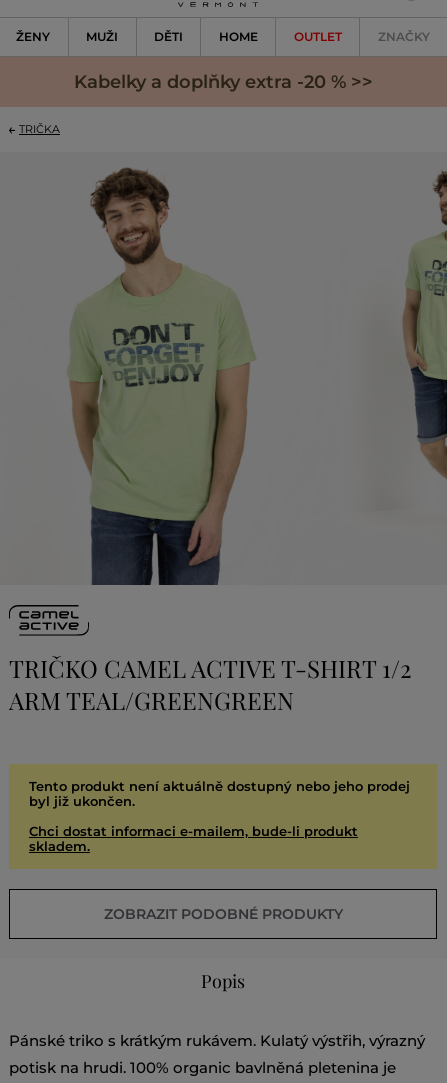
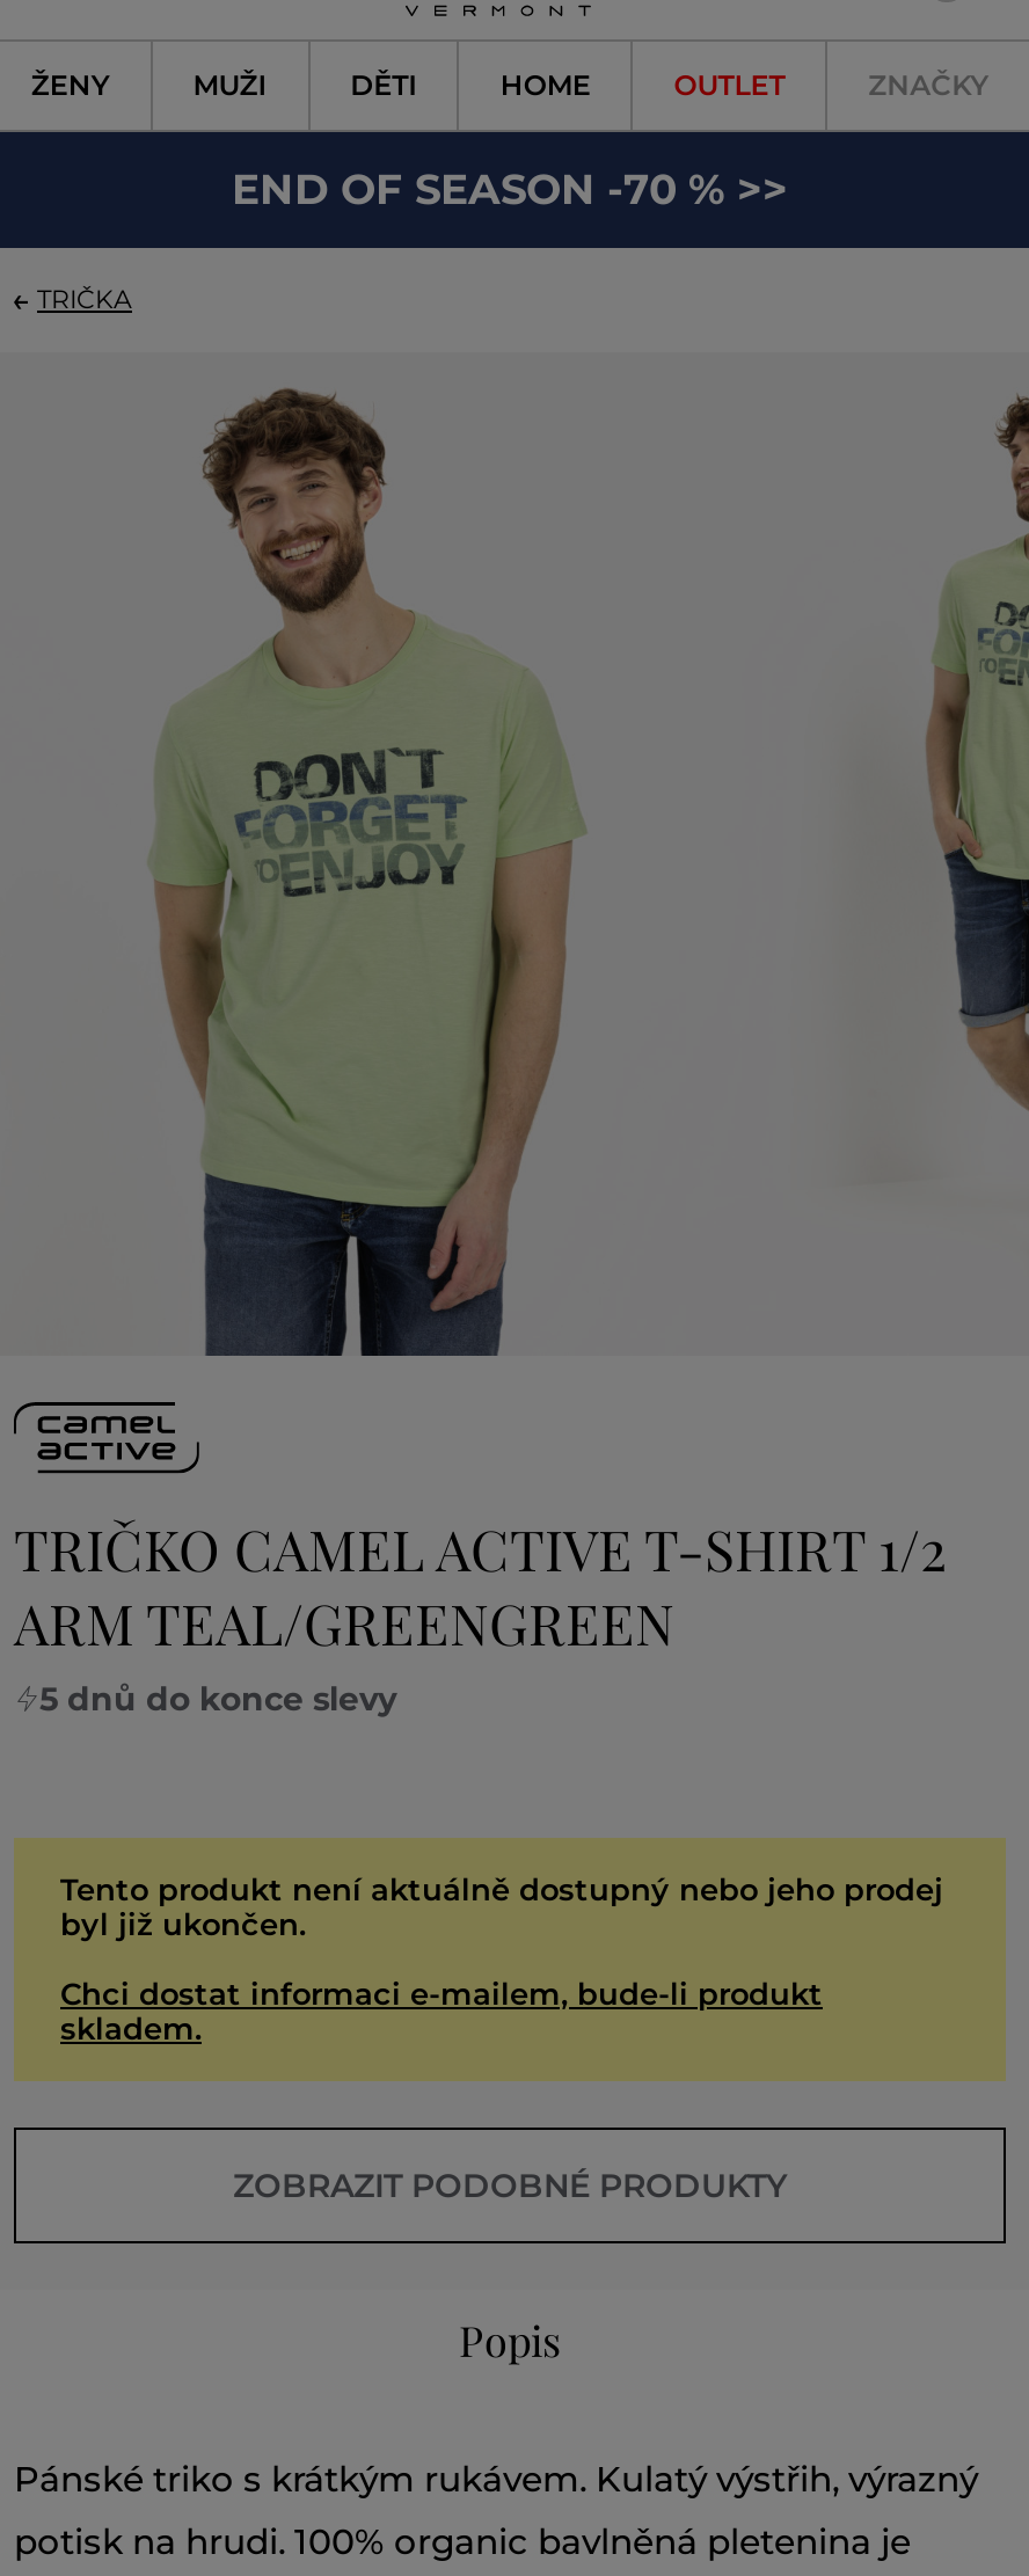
- Kabelky a doplňky extra -20 % >>
+ END OF SEASON -70 % >>

+ 5 dnů do konce slevy
